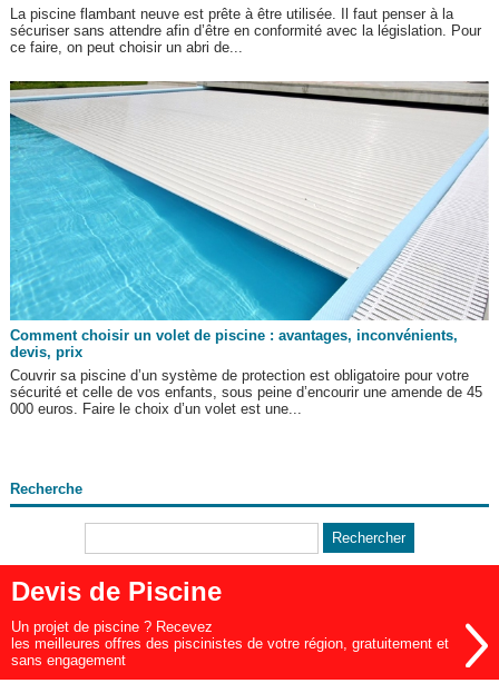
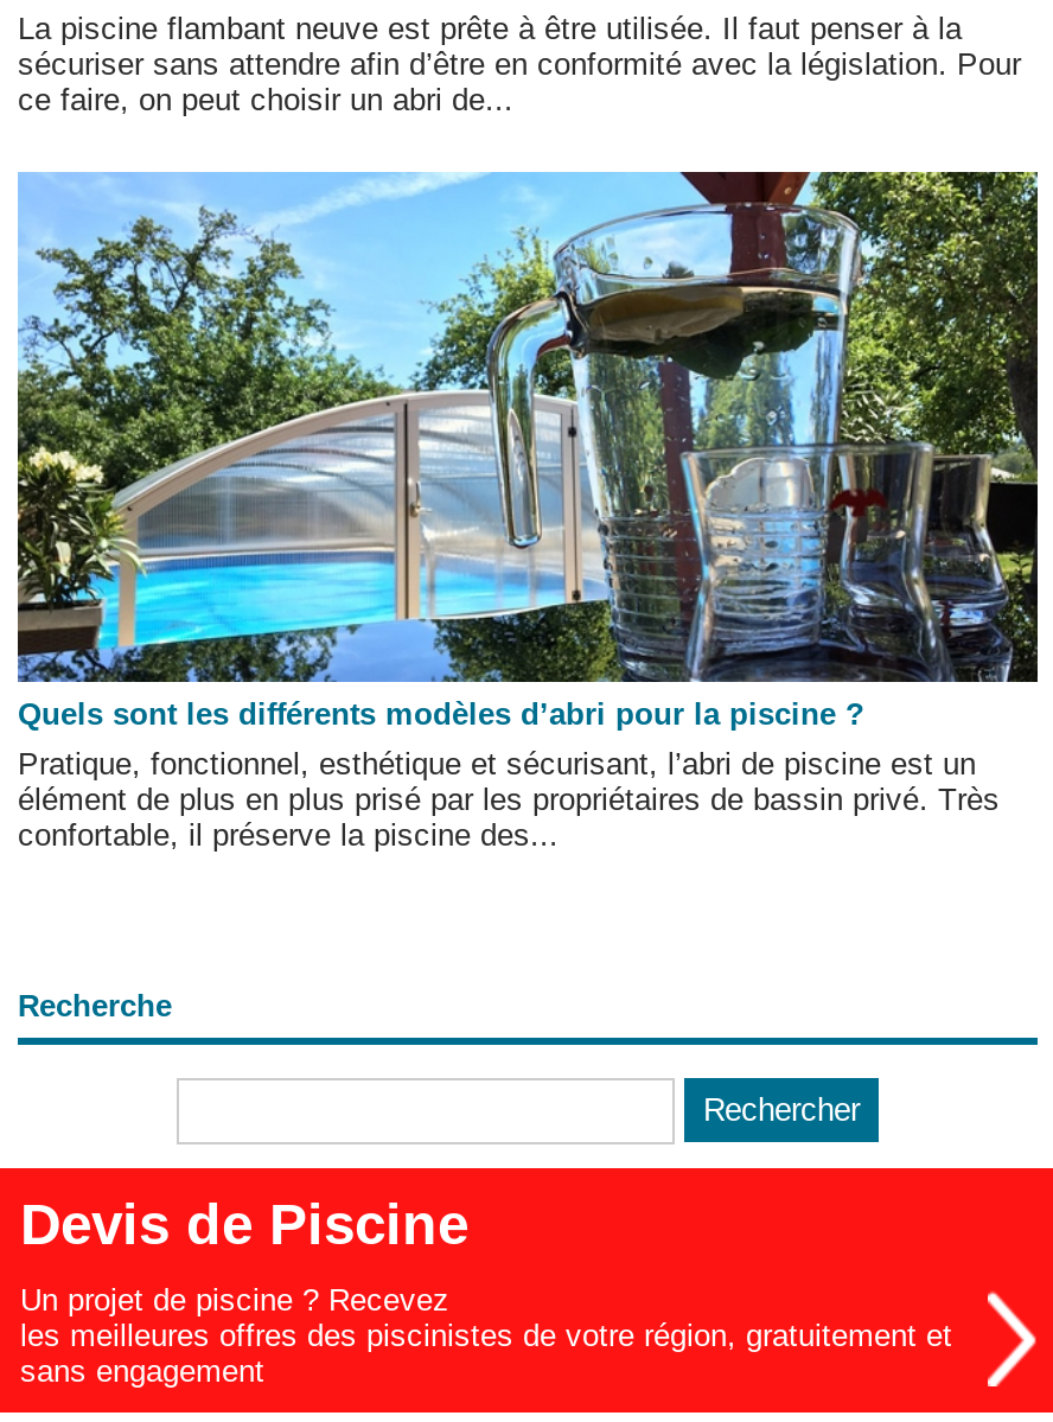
- [image]
- Comment choisir un volet de piscine : avantages, inconvénients,
- devis, prix
- Couvrir sa piscine d’un système de protection est obligatoire pour votre
- sécurité et celle de vos enfants, sous peine d’encourir une amende de 45
- 000 euros. Faire le choix d’un volet est une...
+ [image]
+ Quels sont les différents modèles d’abri pour la piscine ?
+ Pratique, fonctionnel, esthétique et sécurisant, l’abri de piscine est un
+ élément de plus en plus prisé par les propriétaires de bassin privé. Très
+ confortable, il préserve la piscine des...
